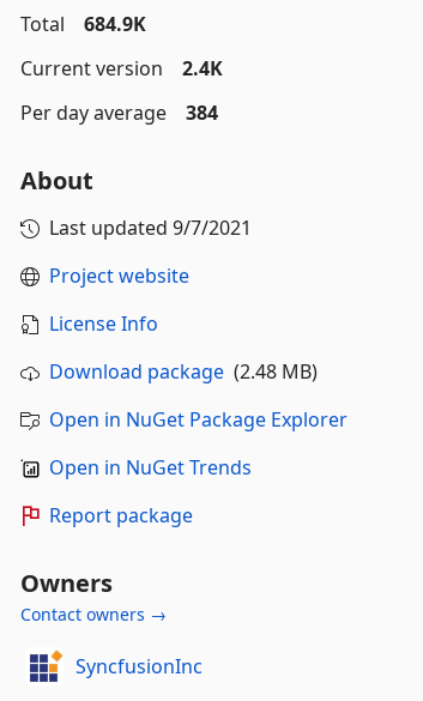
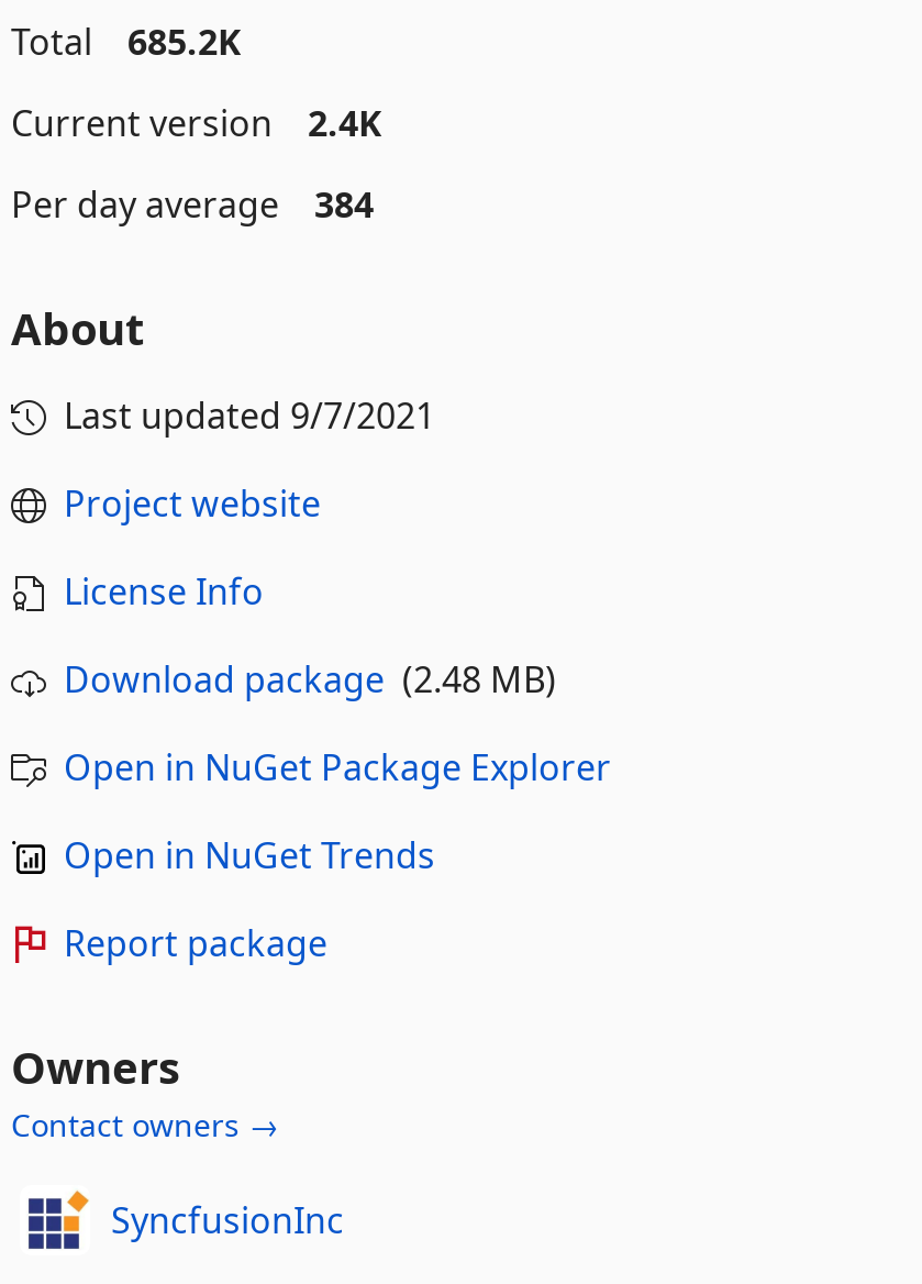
- Total 684.9K
+ Total 685.2K
